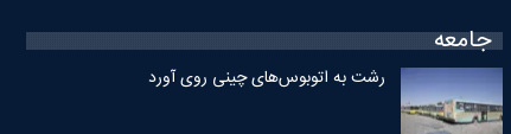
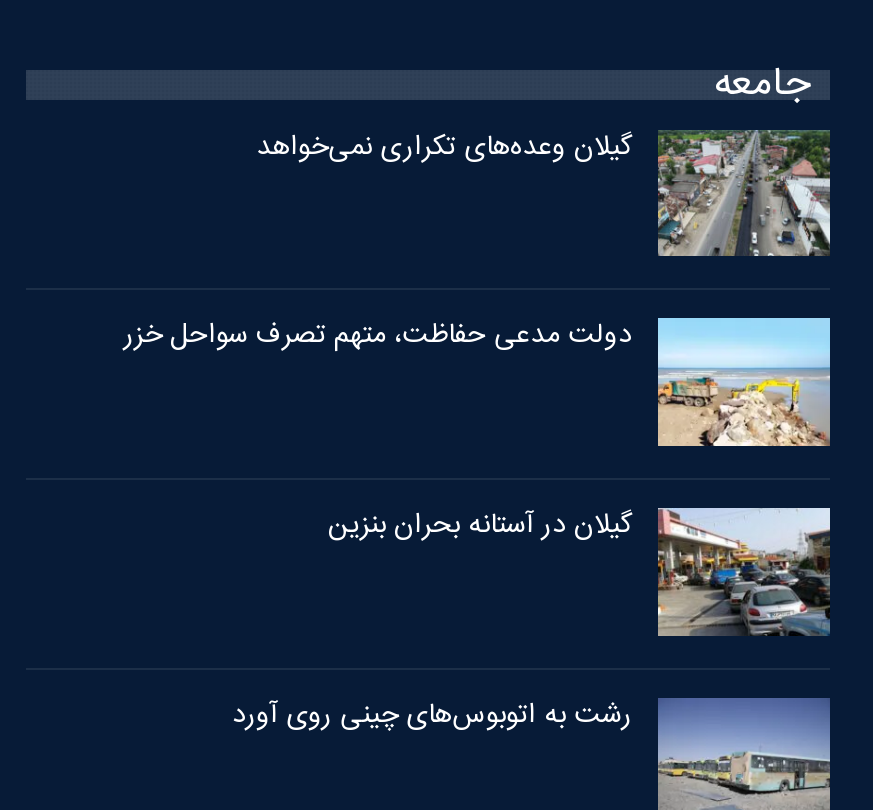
+ [image]
+ دولت مدعی حفاظت، متهم تصرف سواحل خزر

+ [image]
+ گیلان وعده‌های تکراری نمی‌خواهد

+ [image]
+ گیلان در آستانه بحران بنزین
